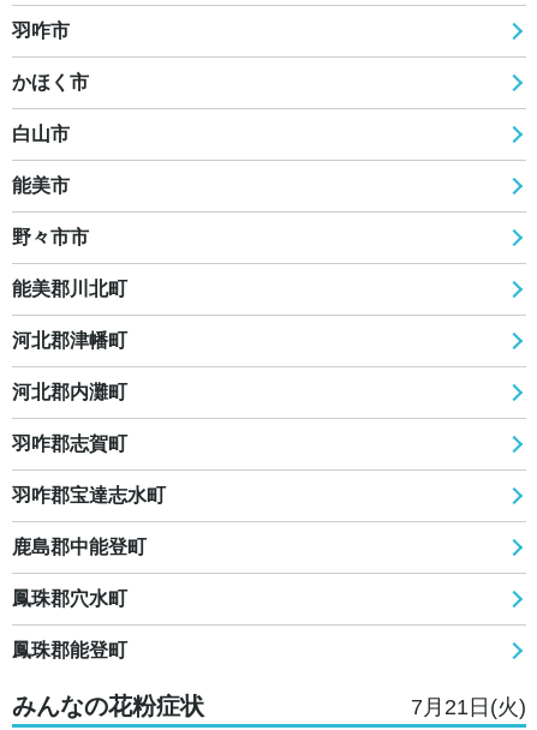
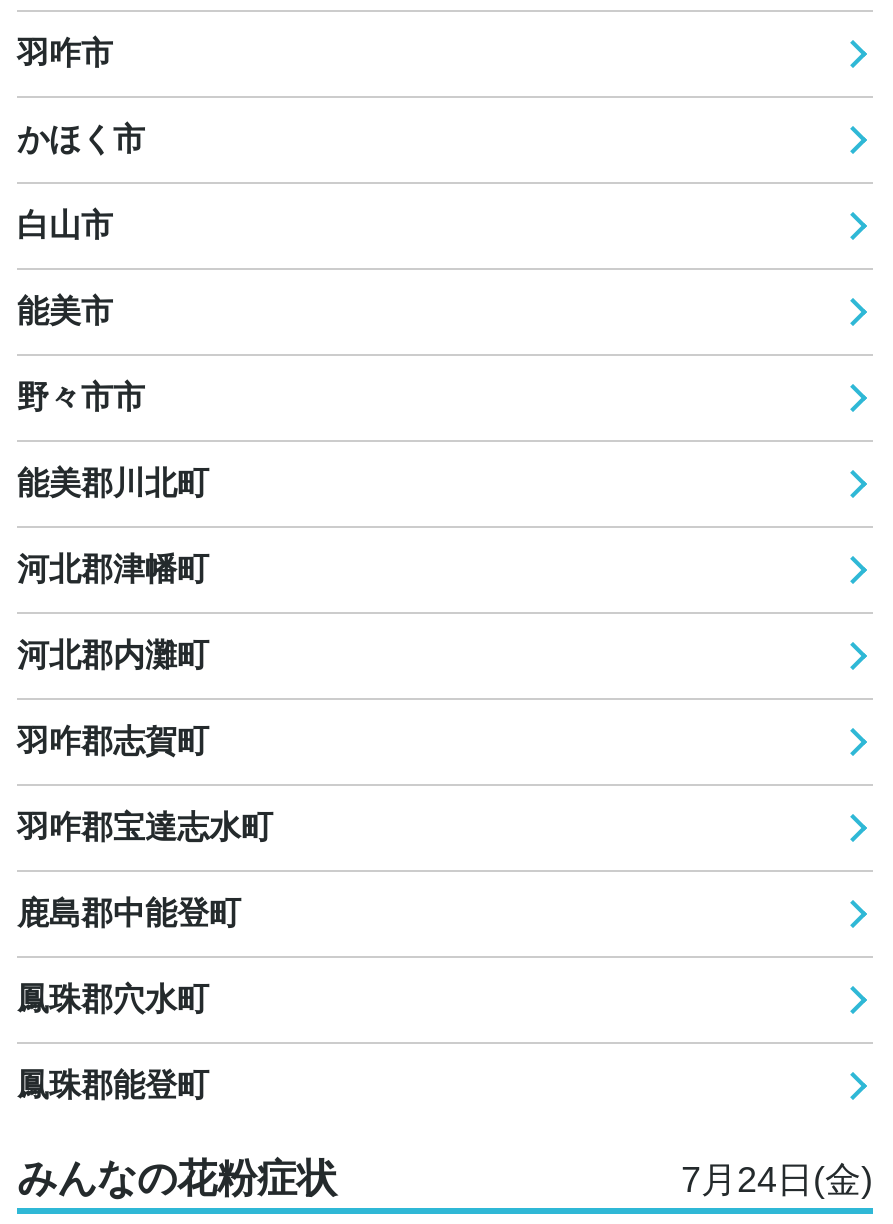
- 7月21日(火)
+ 7月24日(金)
